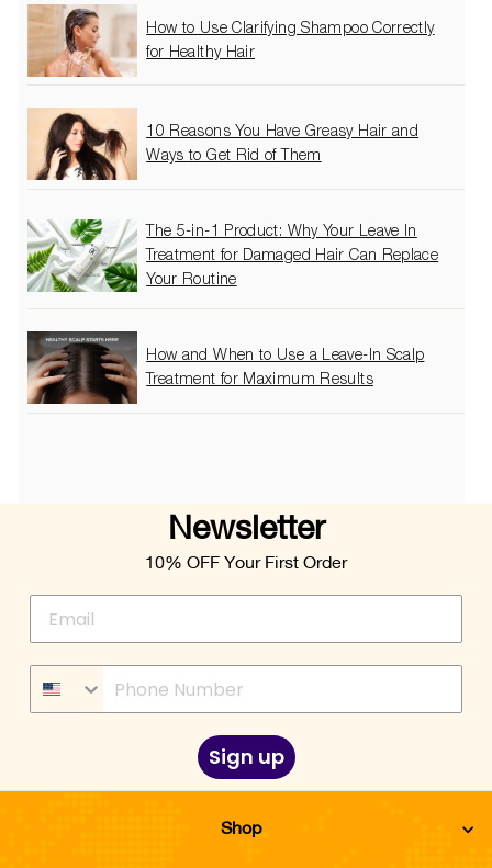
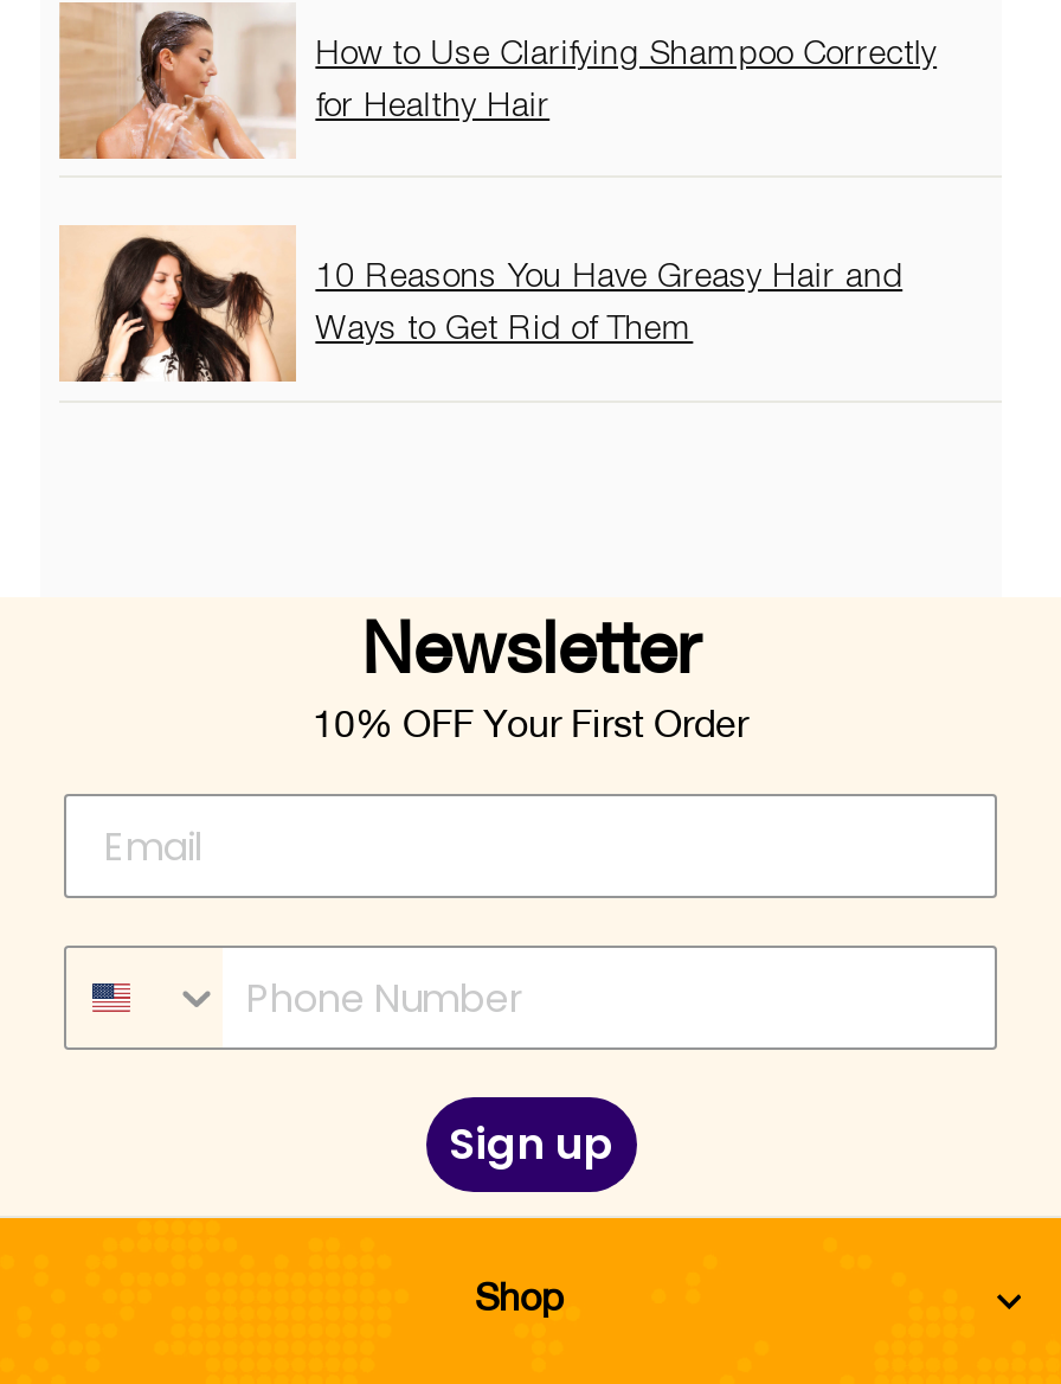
- [image]
- The 5-in-1 Product: Why Your Leave In
- Treatment for Damaged Hair Can Replace
- Your Routine

- [image]
- How and When to Use a Leave-In Scalp
- Treatment for Maximum Results
